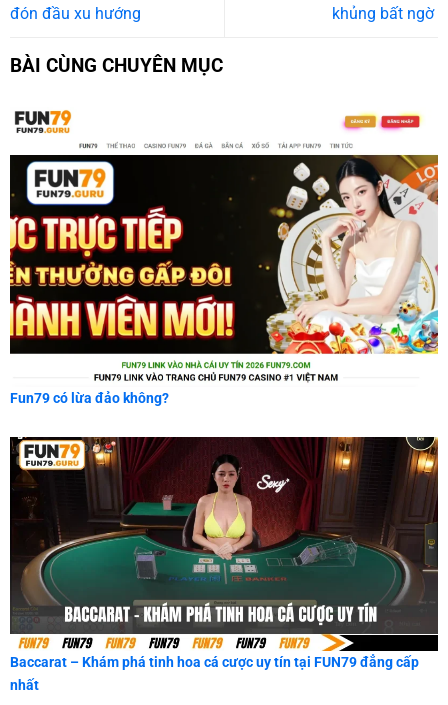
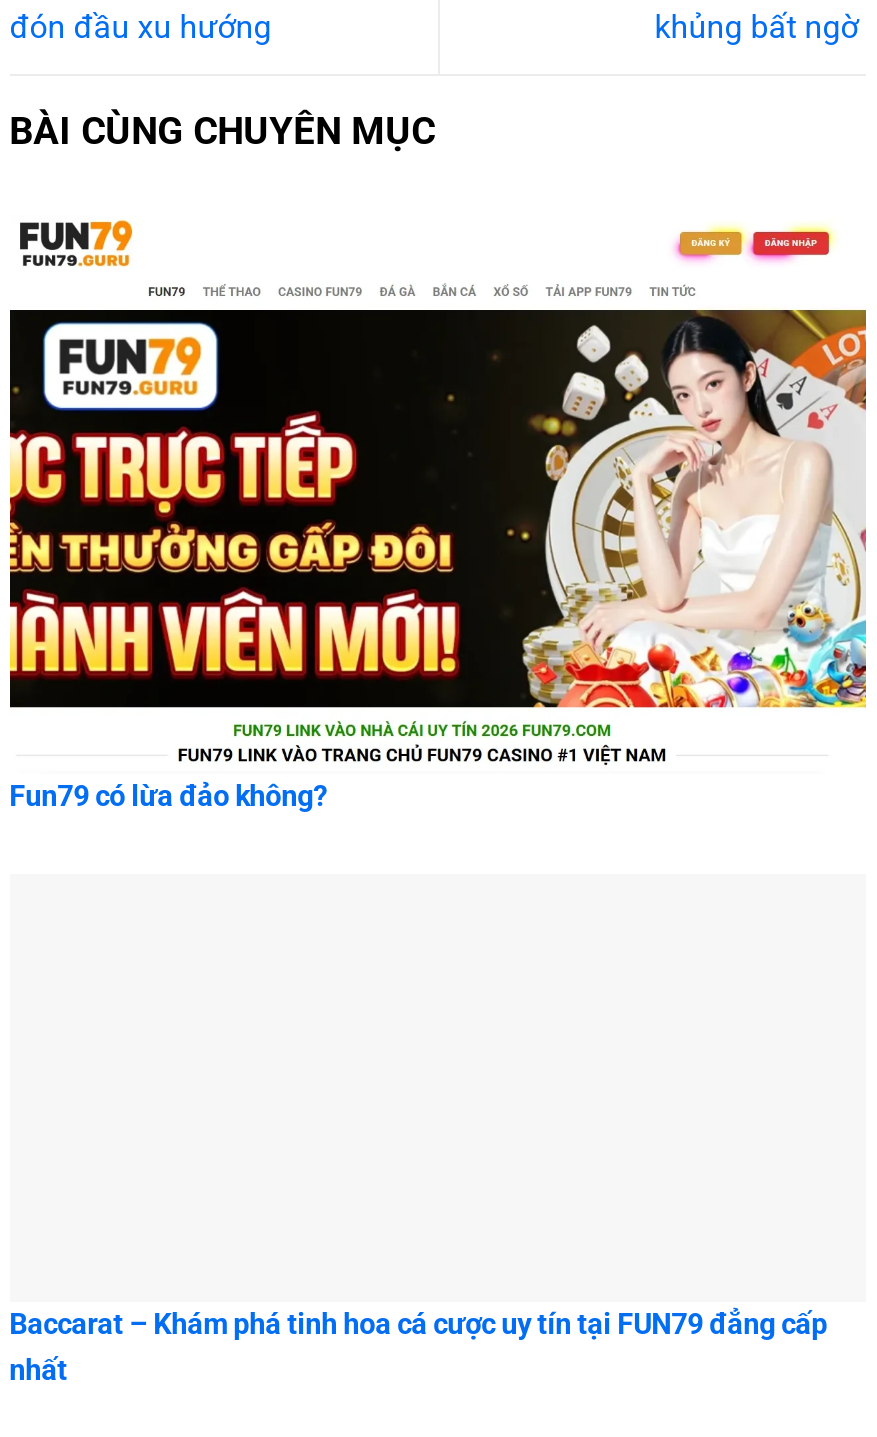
- [image]
